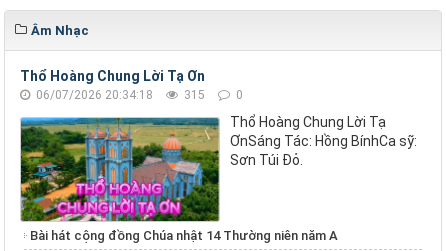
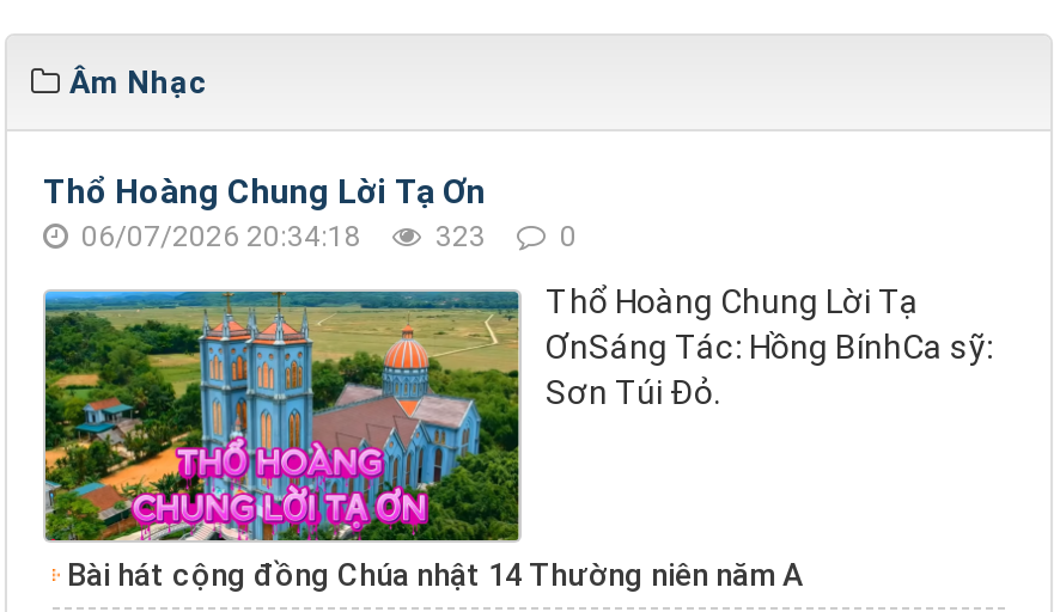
- 06/07/2026 20:34:18 315 0
+ 06/07/2026 20:34:18 323 0
